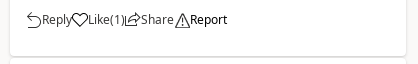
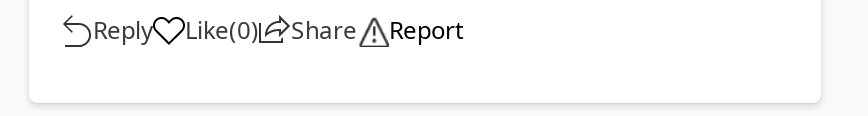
- (1)
+ (0)
